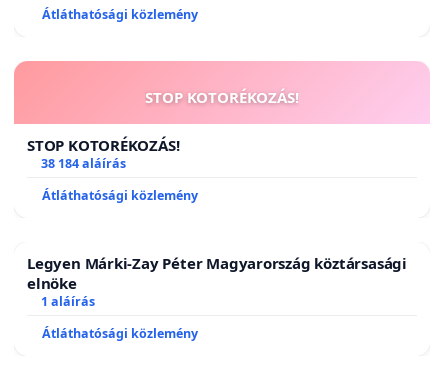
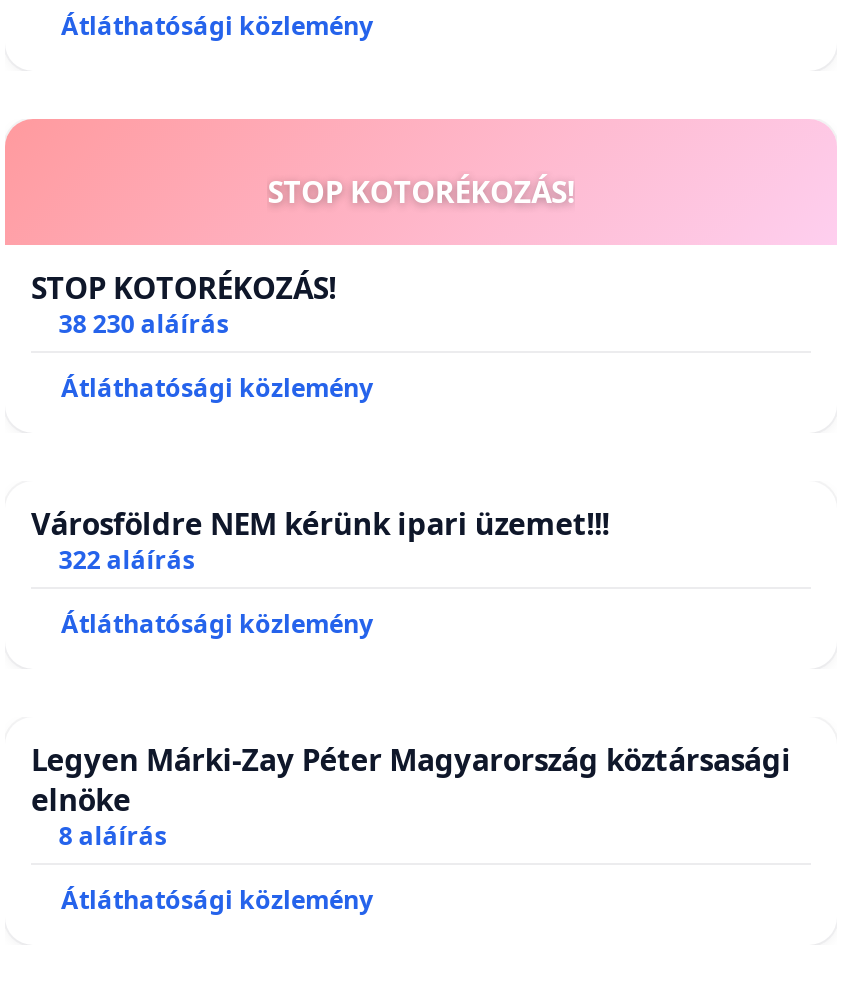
- 38 184 aláírás
+ 38 230 aláírás
+ Átláthatósági közlemény
+ Városföldre NEM kérünk ipari üzemet!!!
+ 322 aláírás

- 1 aláírás
+ 8 aláírás
